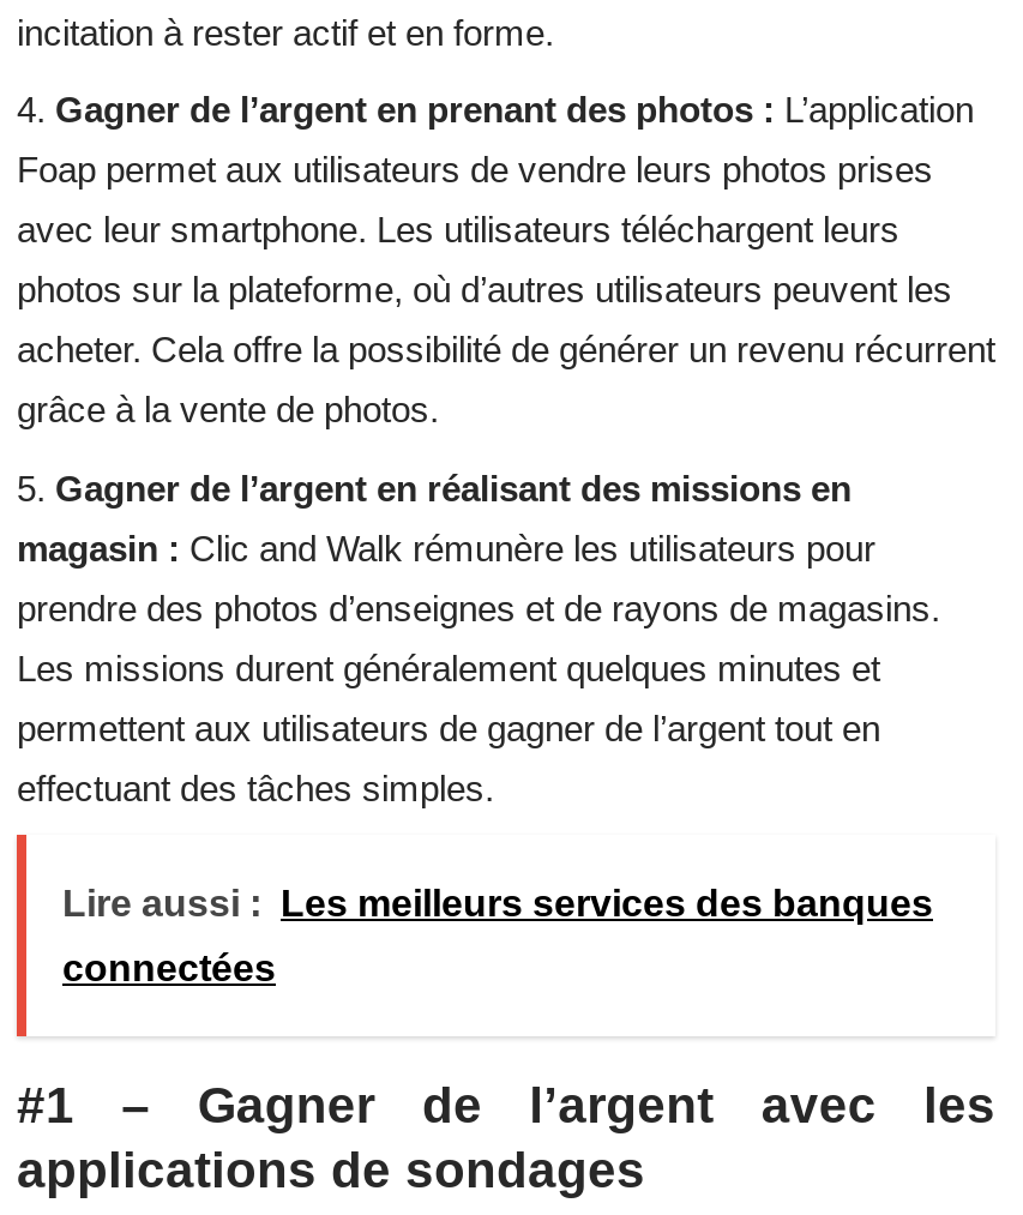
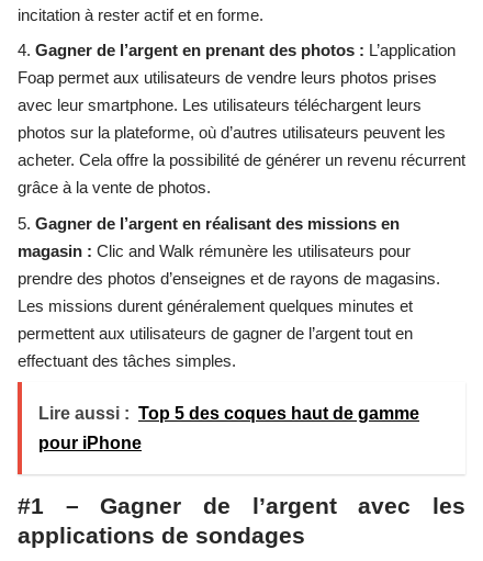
- Lire aussi : Les meilleurs services des banques
+ Lire aussi : Top 5 des coques haut de gamme

- connectées
+ pour iPhone
